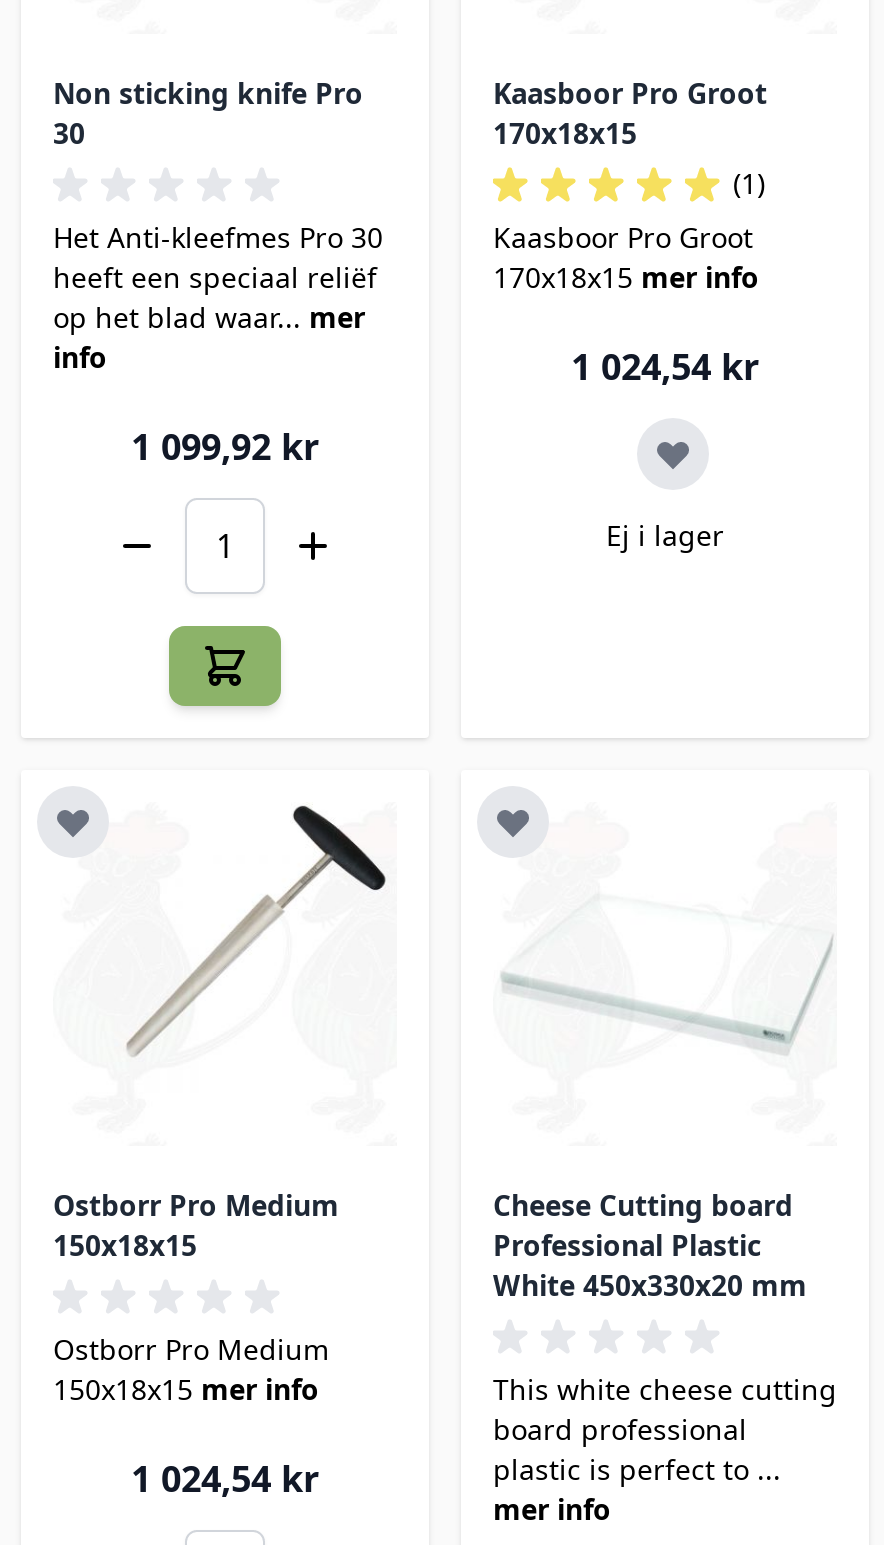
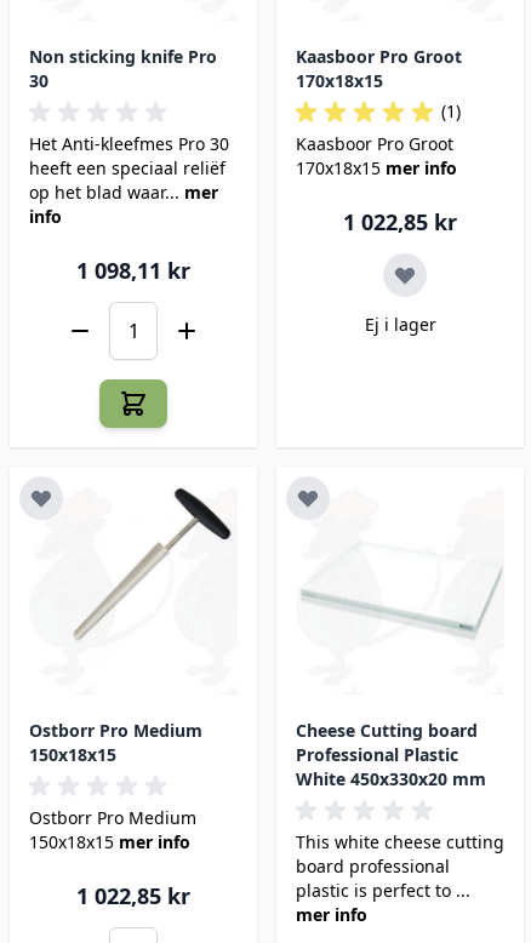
- 1 024,54 kr
+ 1 022,85 kr

- 1 099,92 kr
+ 1 098,11 kr

- 1 024,54 kr
+ 1 022,85 kr
